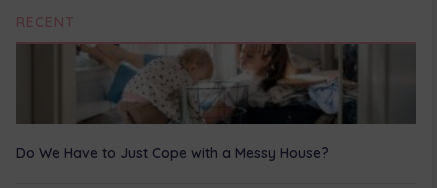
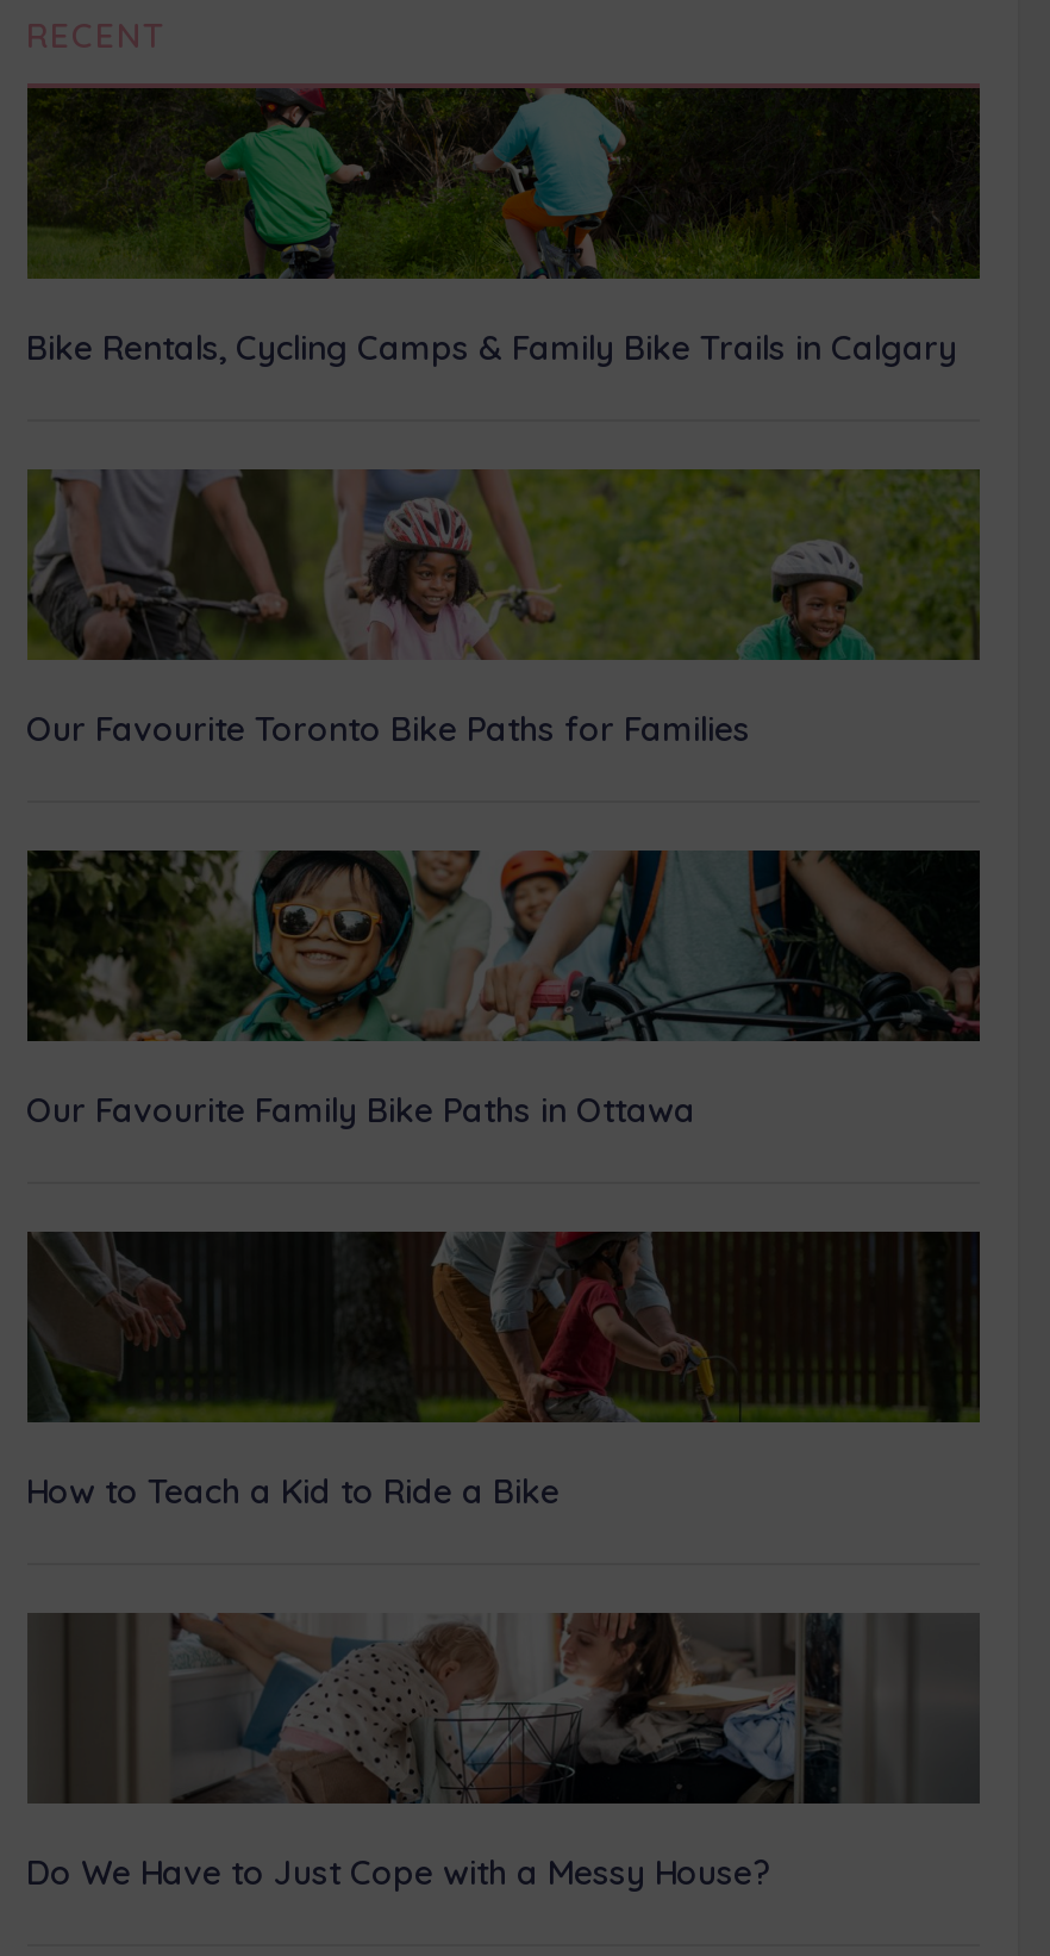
+ [image]
+ Our Favourite Toronto Bike Paths for Families

+ [image]
+ Our Favourite Family Bike Paths in Ottawa

+ [image]
+ How to Teach a Kid to Ride a Bike

+ [image]
+ Bike Rentals, Cycling Camps & Family Bike Trails in Calgary
